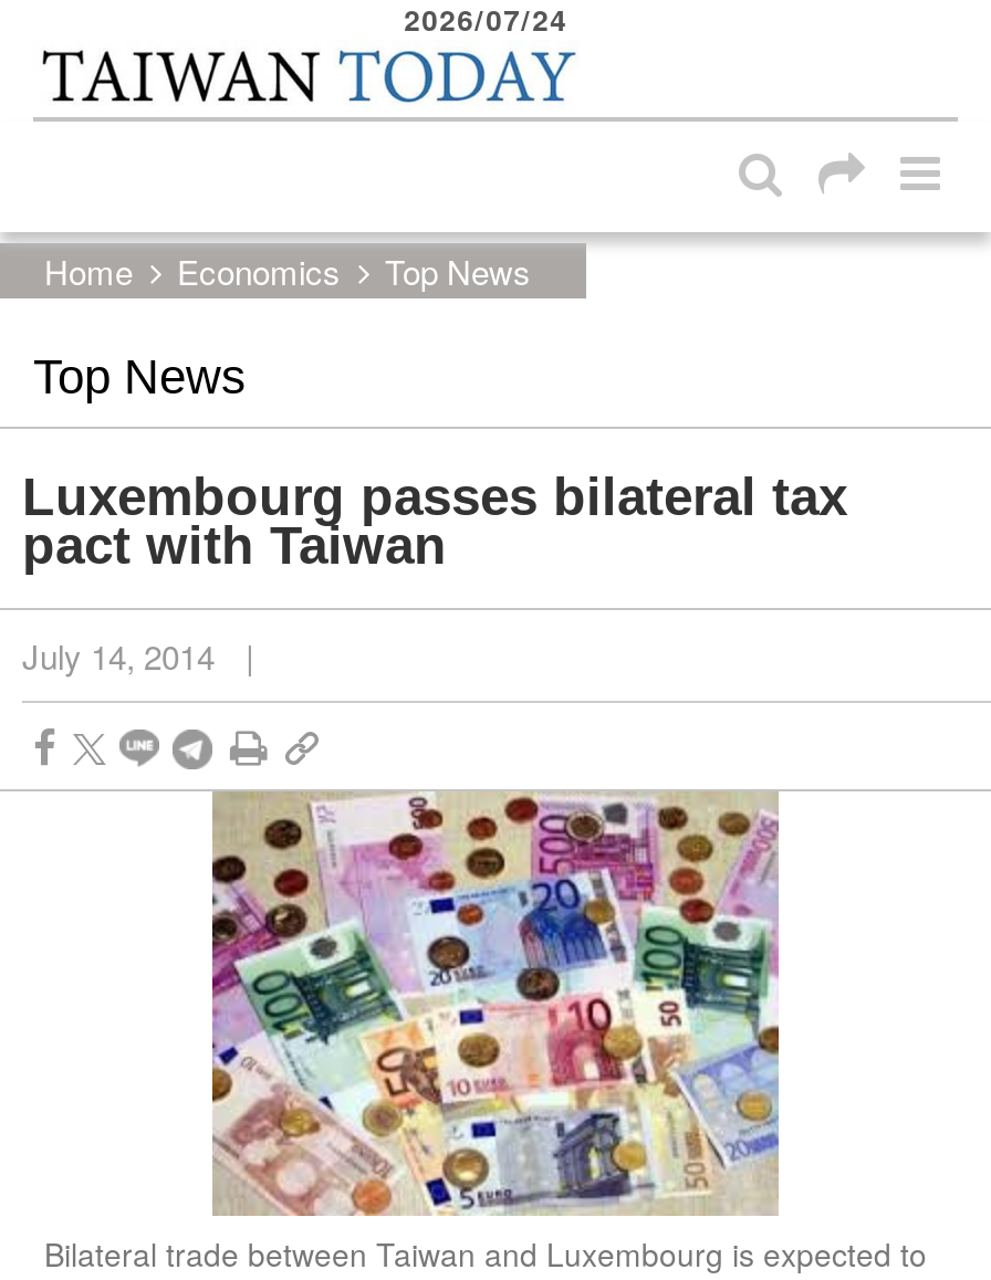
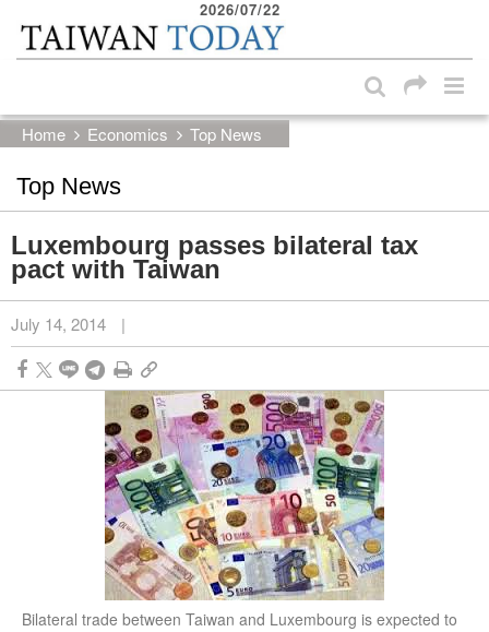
- 2026/07/24
+ 2026/07/22
